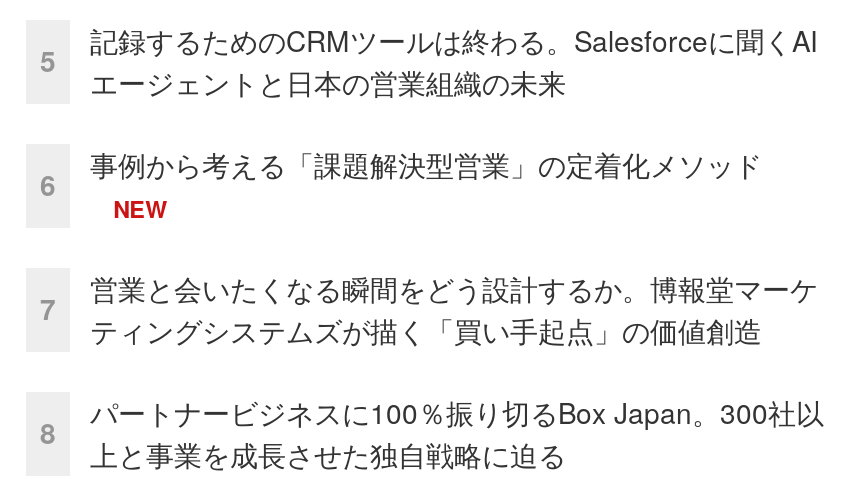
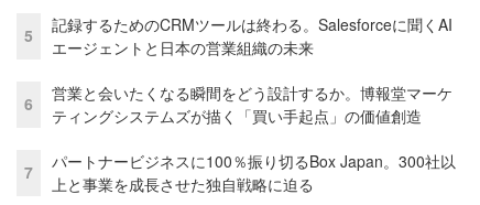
- 事例から考える「課題解決型営業」の定着化メソッド
- NEW
- 7

- 8
+ 7
